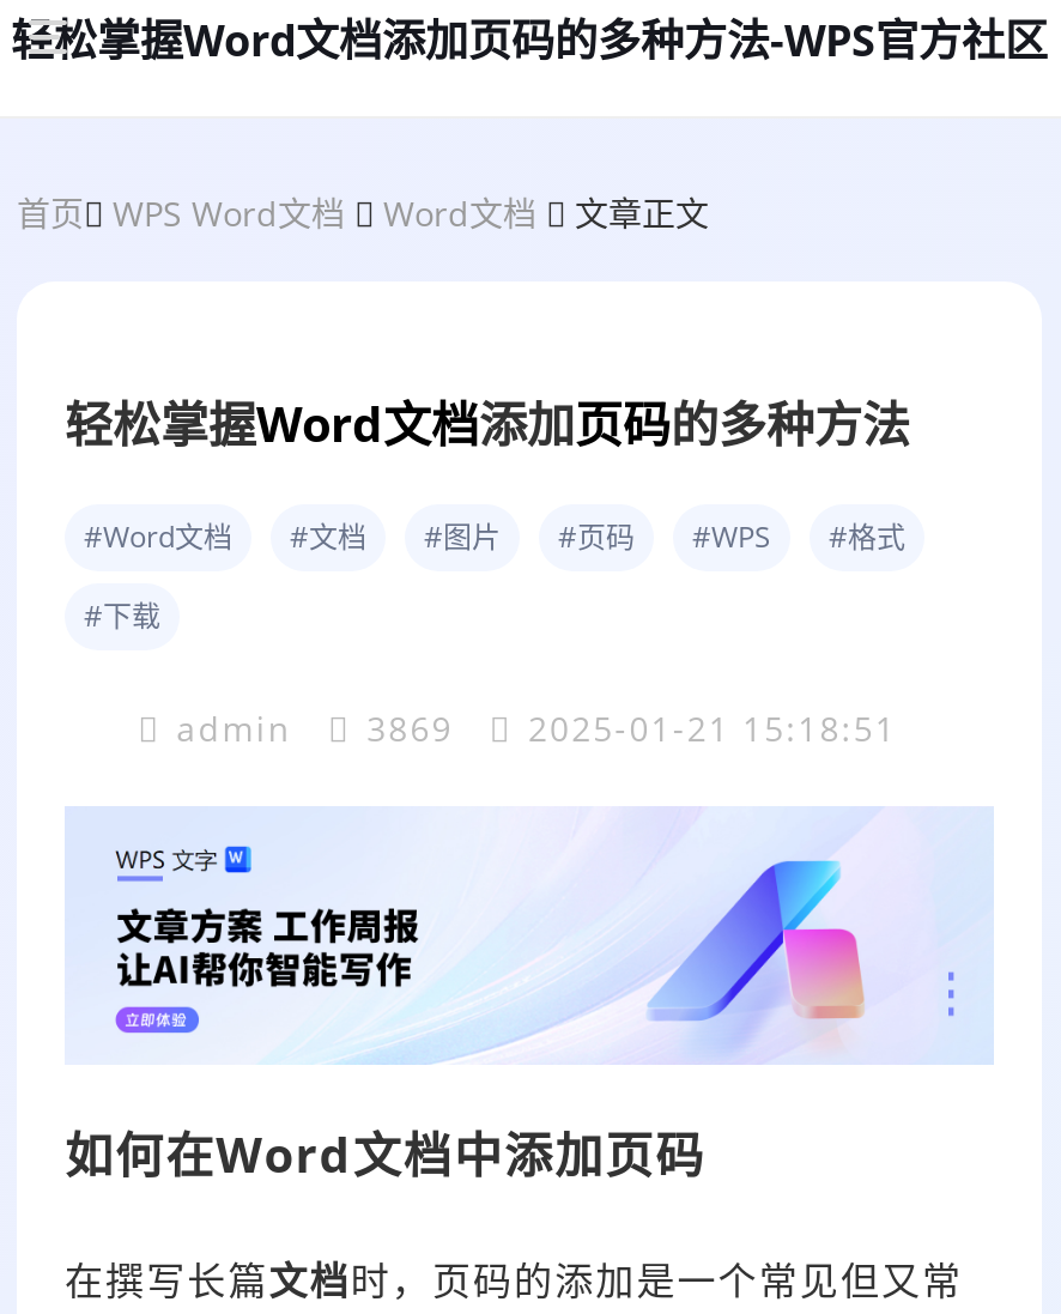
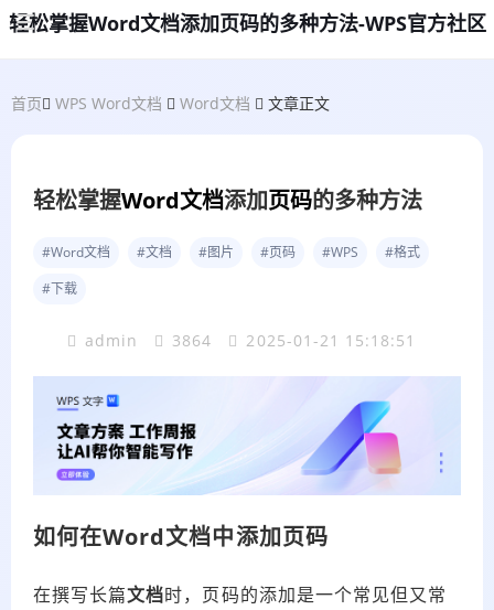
- admin 3869 2025-01-21 15:18:51
+ admin 3864 2025-01-21 15:18:51
